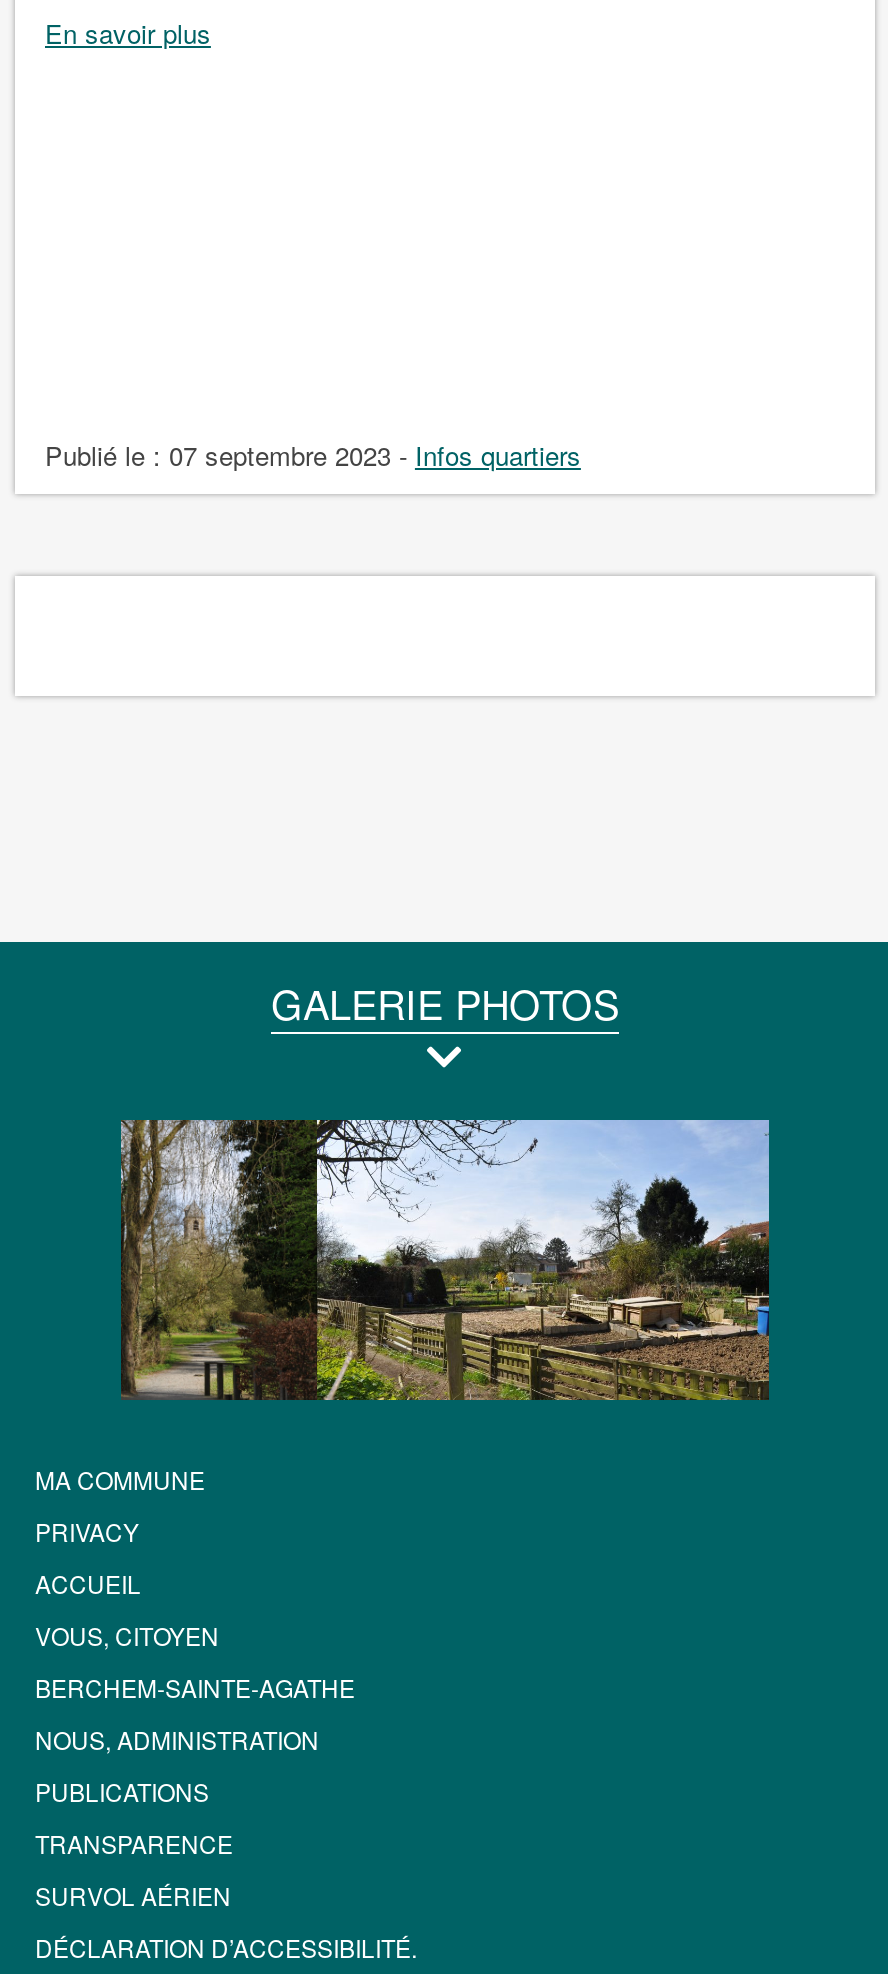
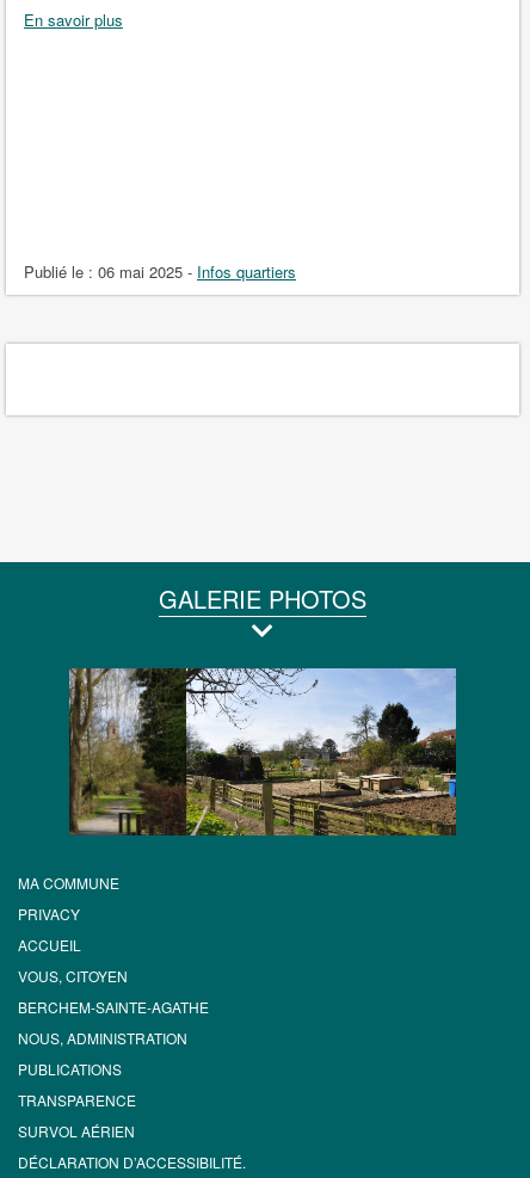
- Publié le : 07 septembre 2023 - Infos quartiers
+ Publié le : 06 mai 2025 - Infos quartiers
